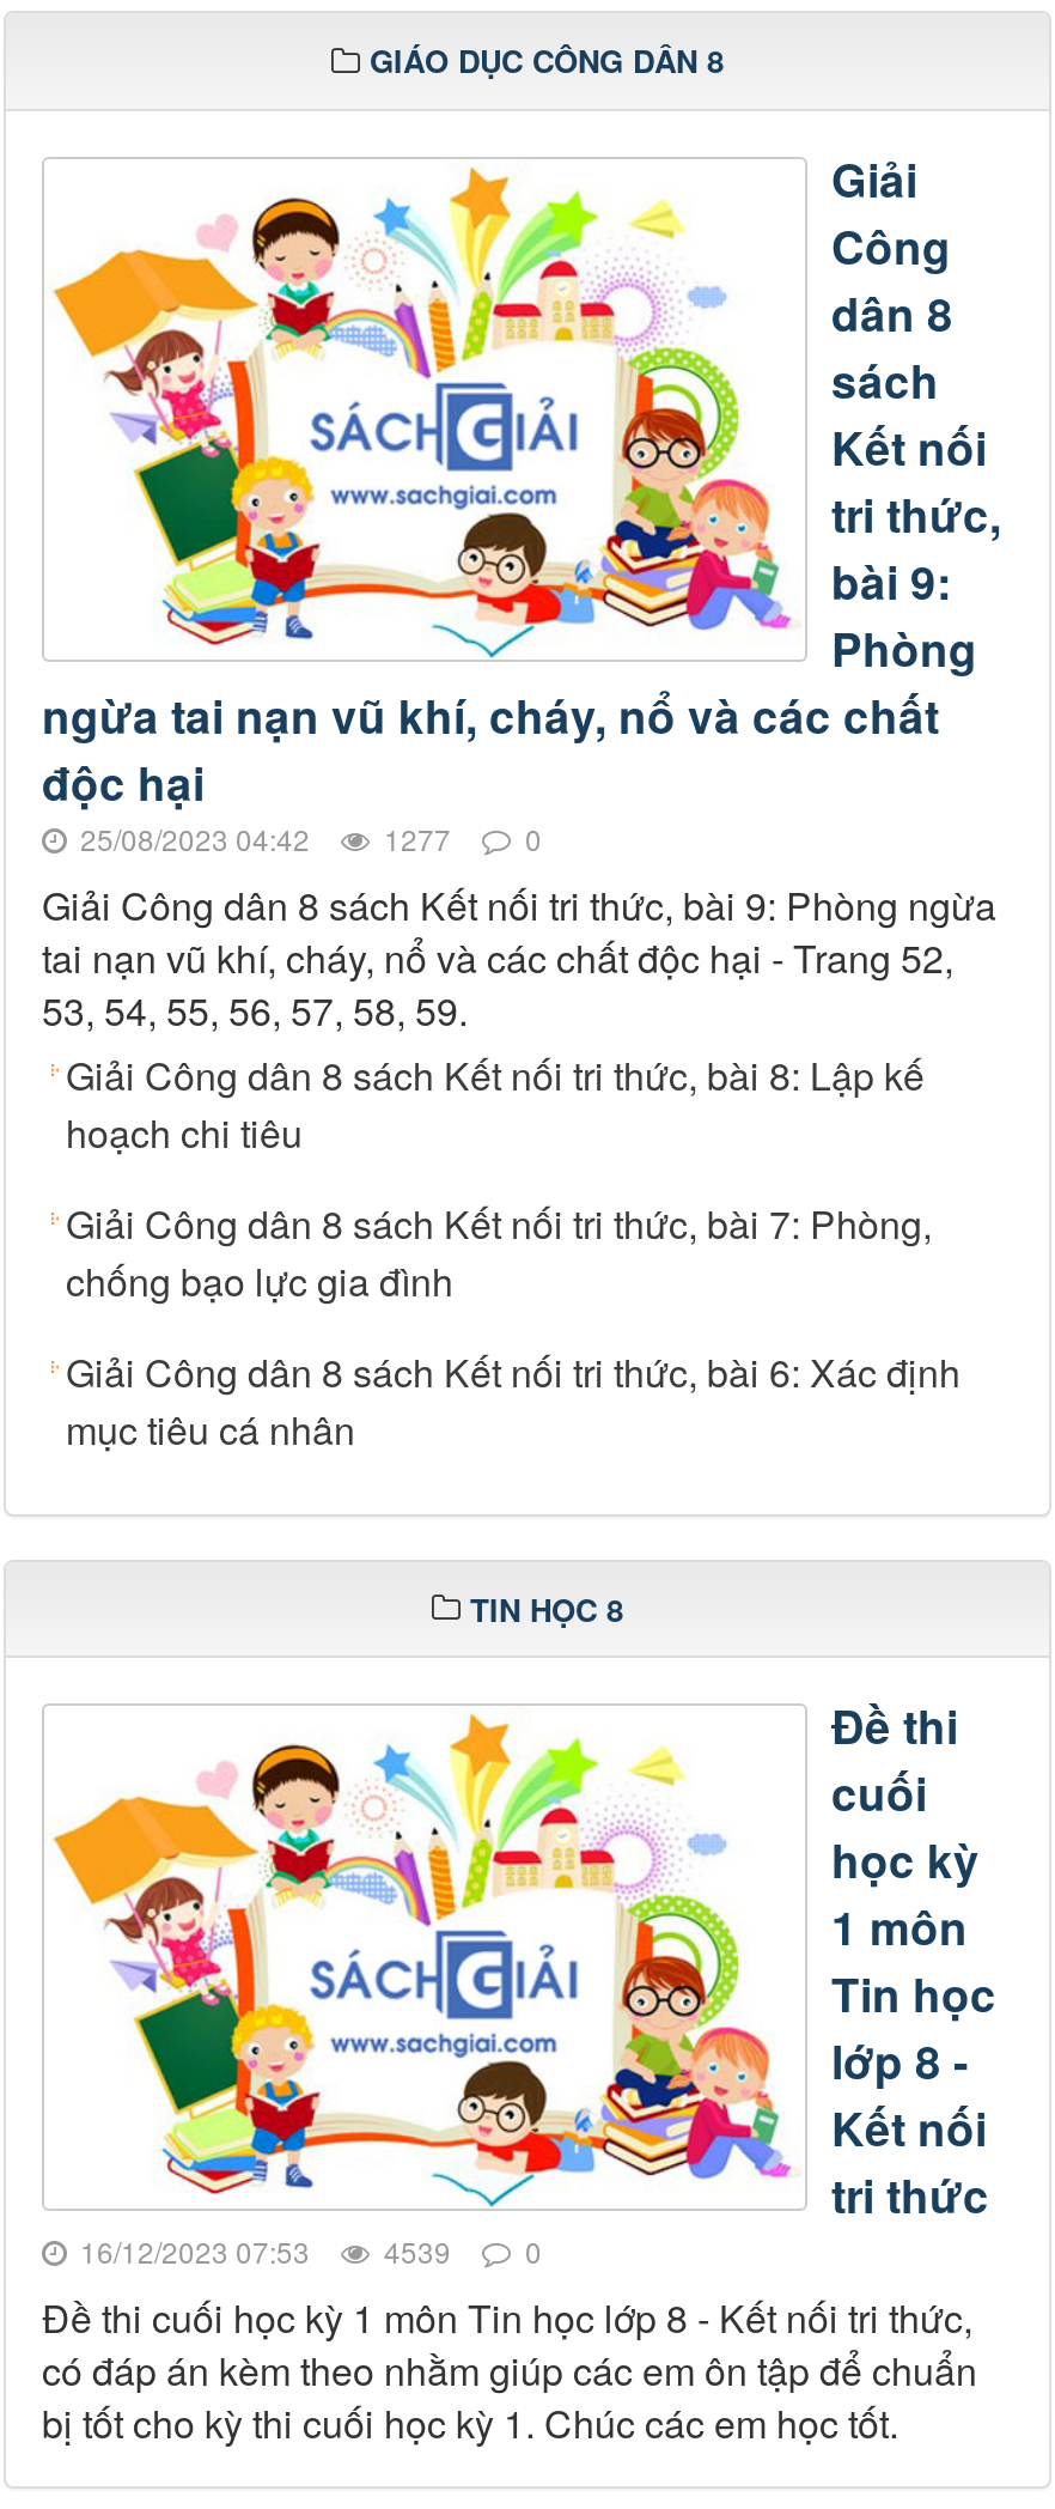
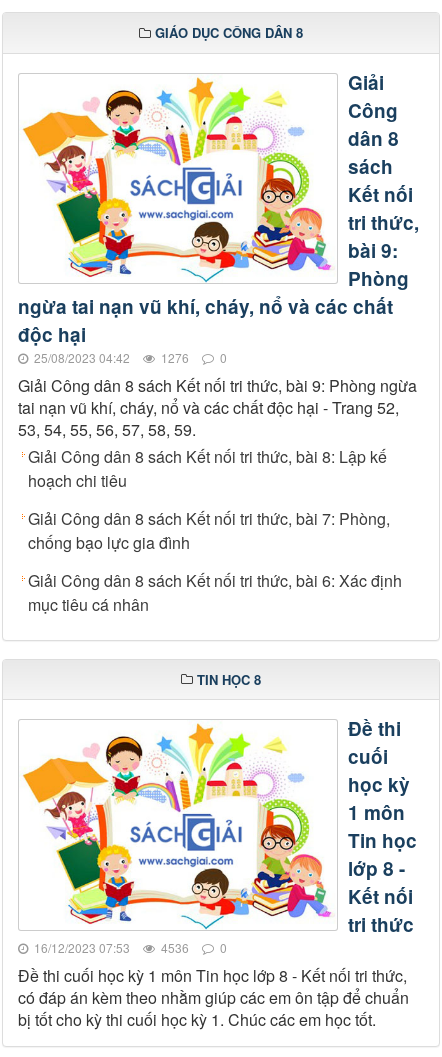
- 25/08/2023 04:42 1277 0
+ 25/08/2023 04:42 1276 0

- 16/12/2023 07:53 4539 0
+ 16/12/2023 07:53 4536 0
